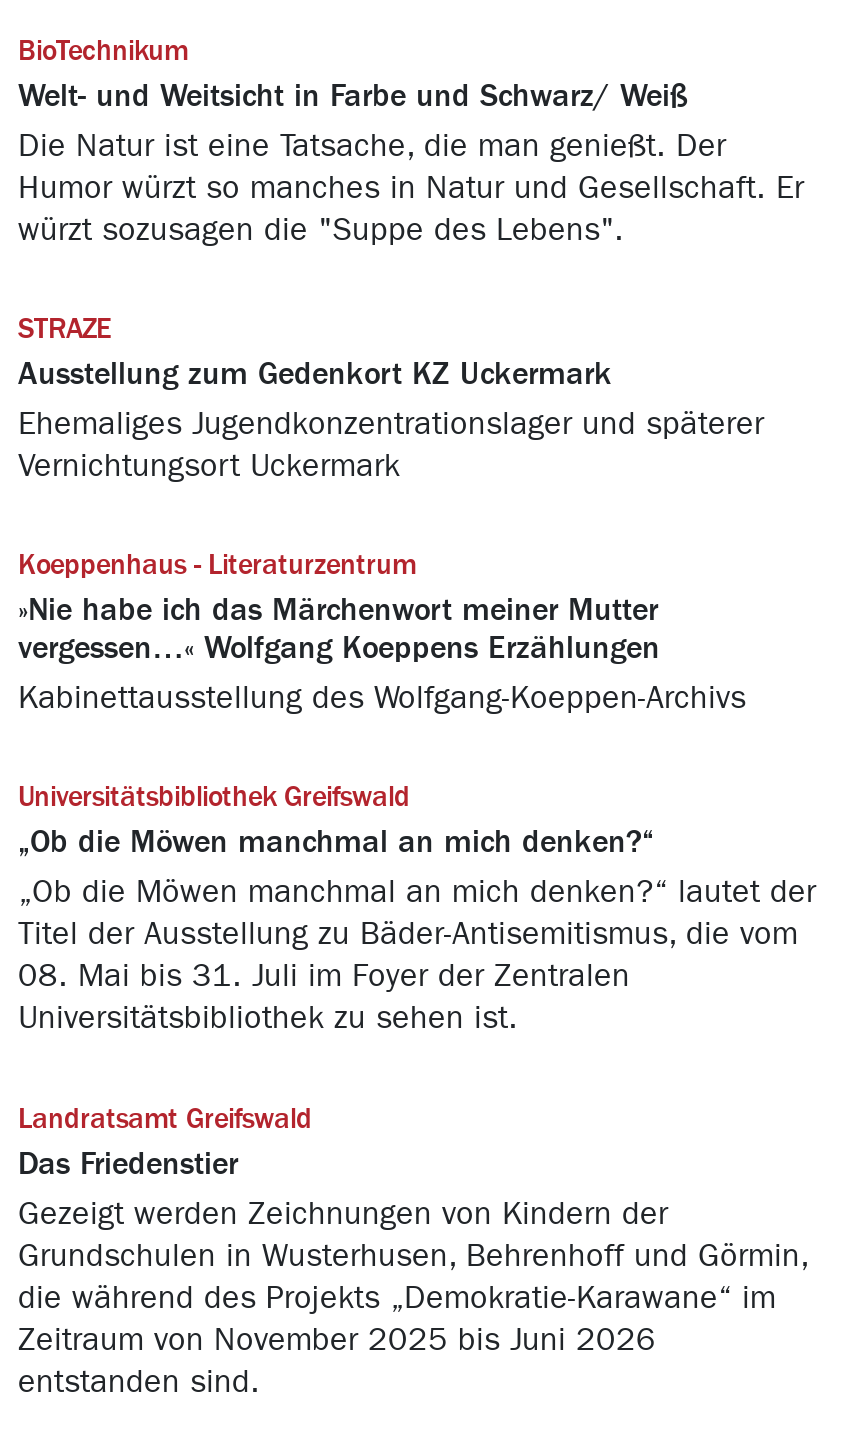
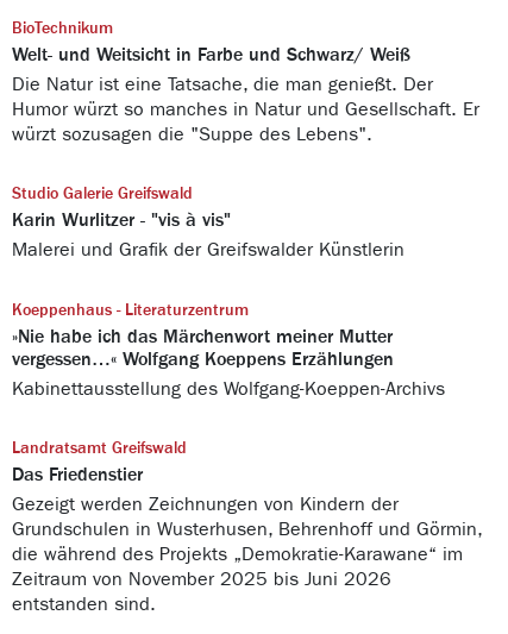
- STRAZE
+ Studio Galerie Greifswald

- Ausstellung zum Gedenkort KZ Uckermark
+ Karin Wurlitzer - "vis à vis"

- Ehemaliges Jugendkonzentrationslager und späterer
- Vernichtungsort Uckermark
+ Malerei und Grafik der Greifswalder Künstlerin

- Universitätsbibliothek Greifswald
- „Ob die Möwen manchmal an mich denken?“
- „Ob die Möwen manchmal an mich denken?“ lautet der
- Titel der Ausstellung zu Bäder-Antisemitismus, die vom
- 08. Mai bis 31. Juli im Foyer der Zentralen
- Universitätsbibliothek zu sehen ist.
